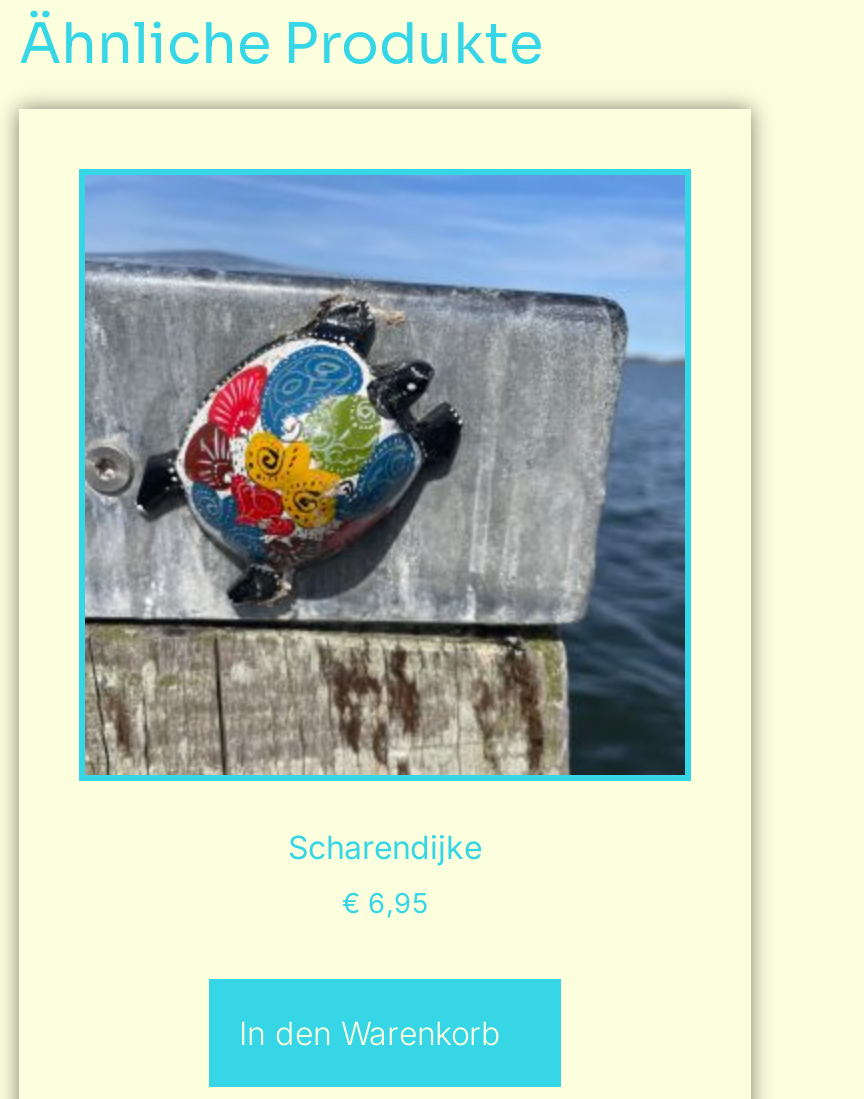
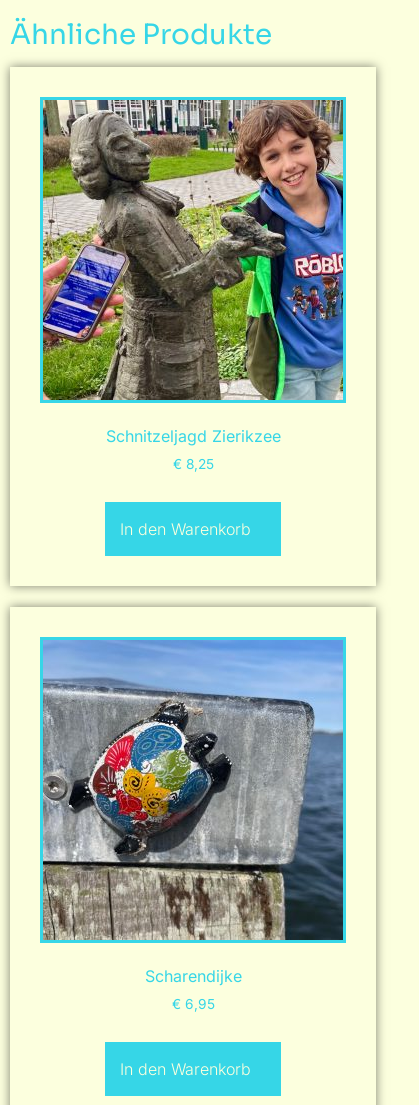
+ [image]
+ Schnitzeljagd Zierikzee
+ €8,25
+ In den Warenkorb
